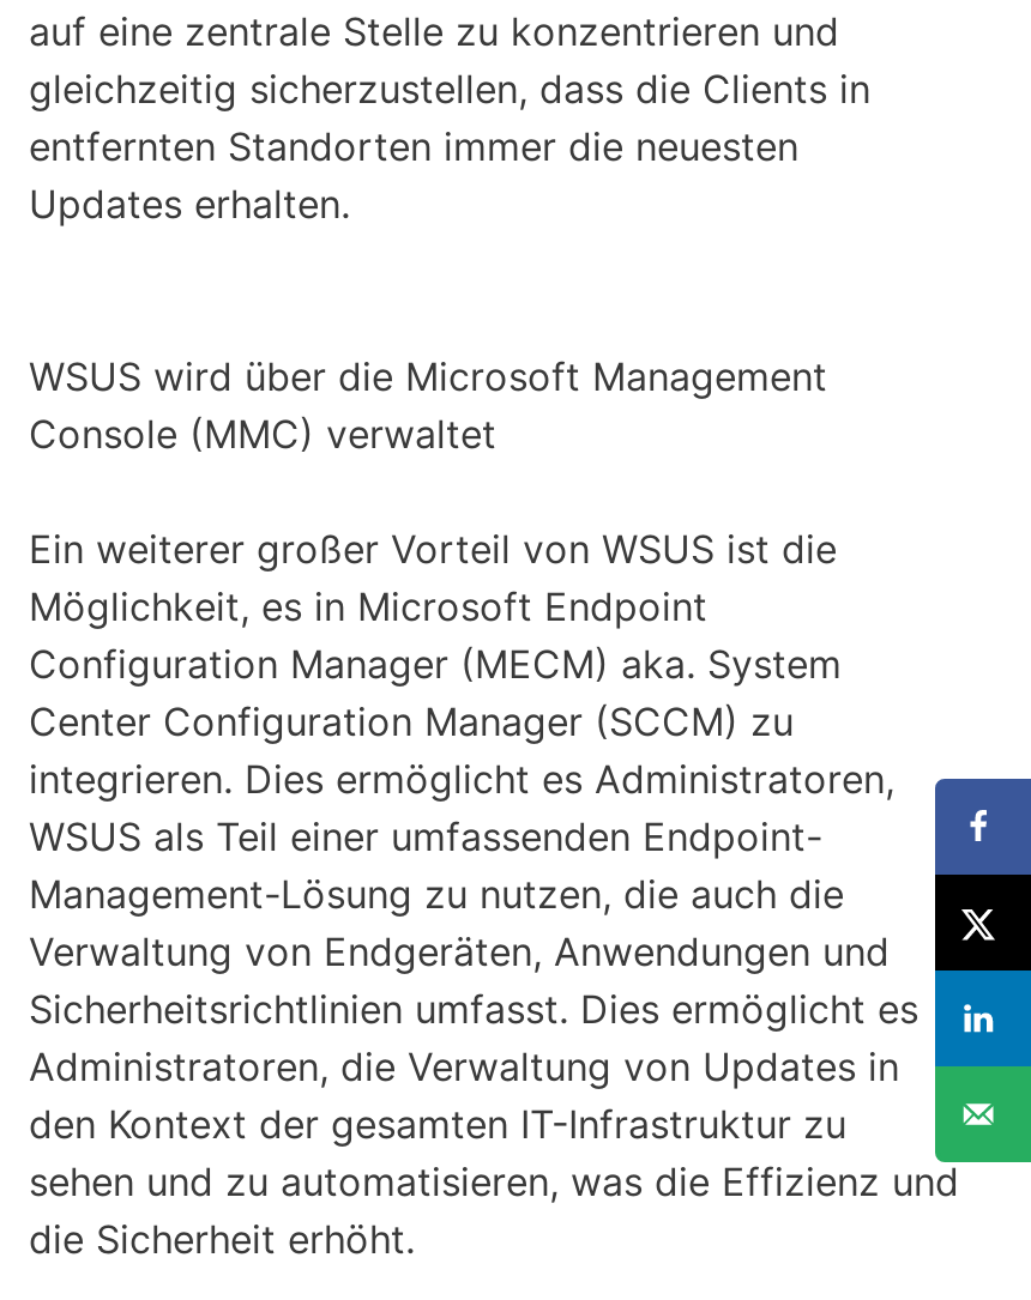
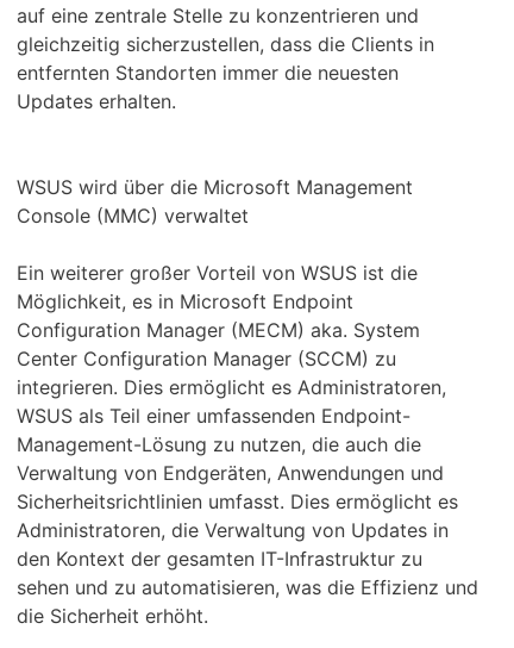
- [image]
